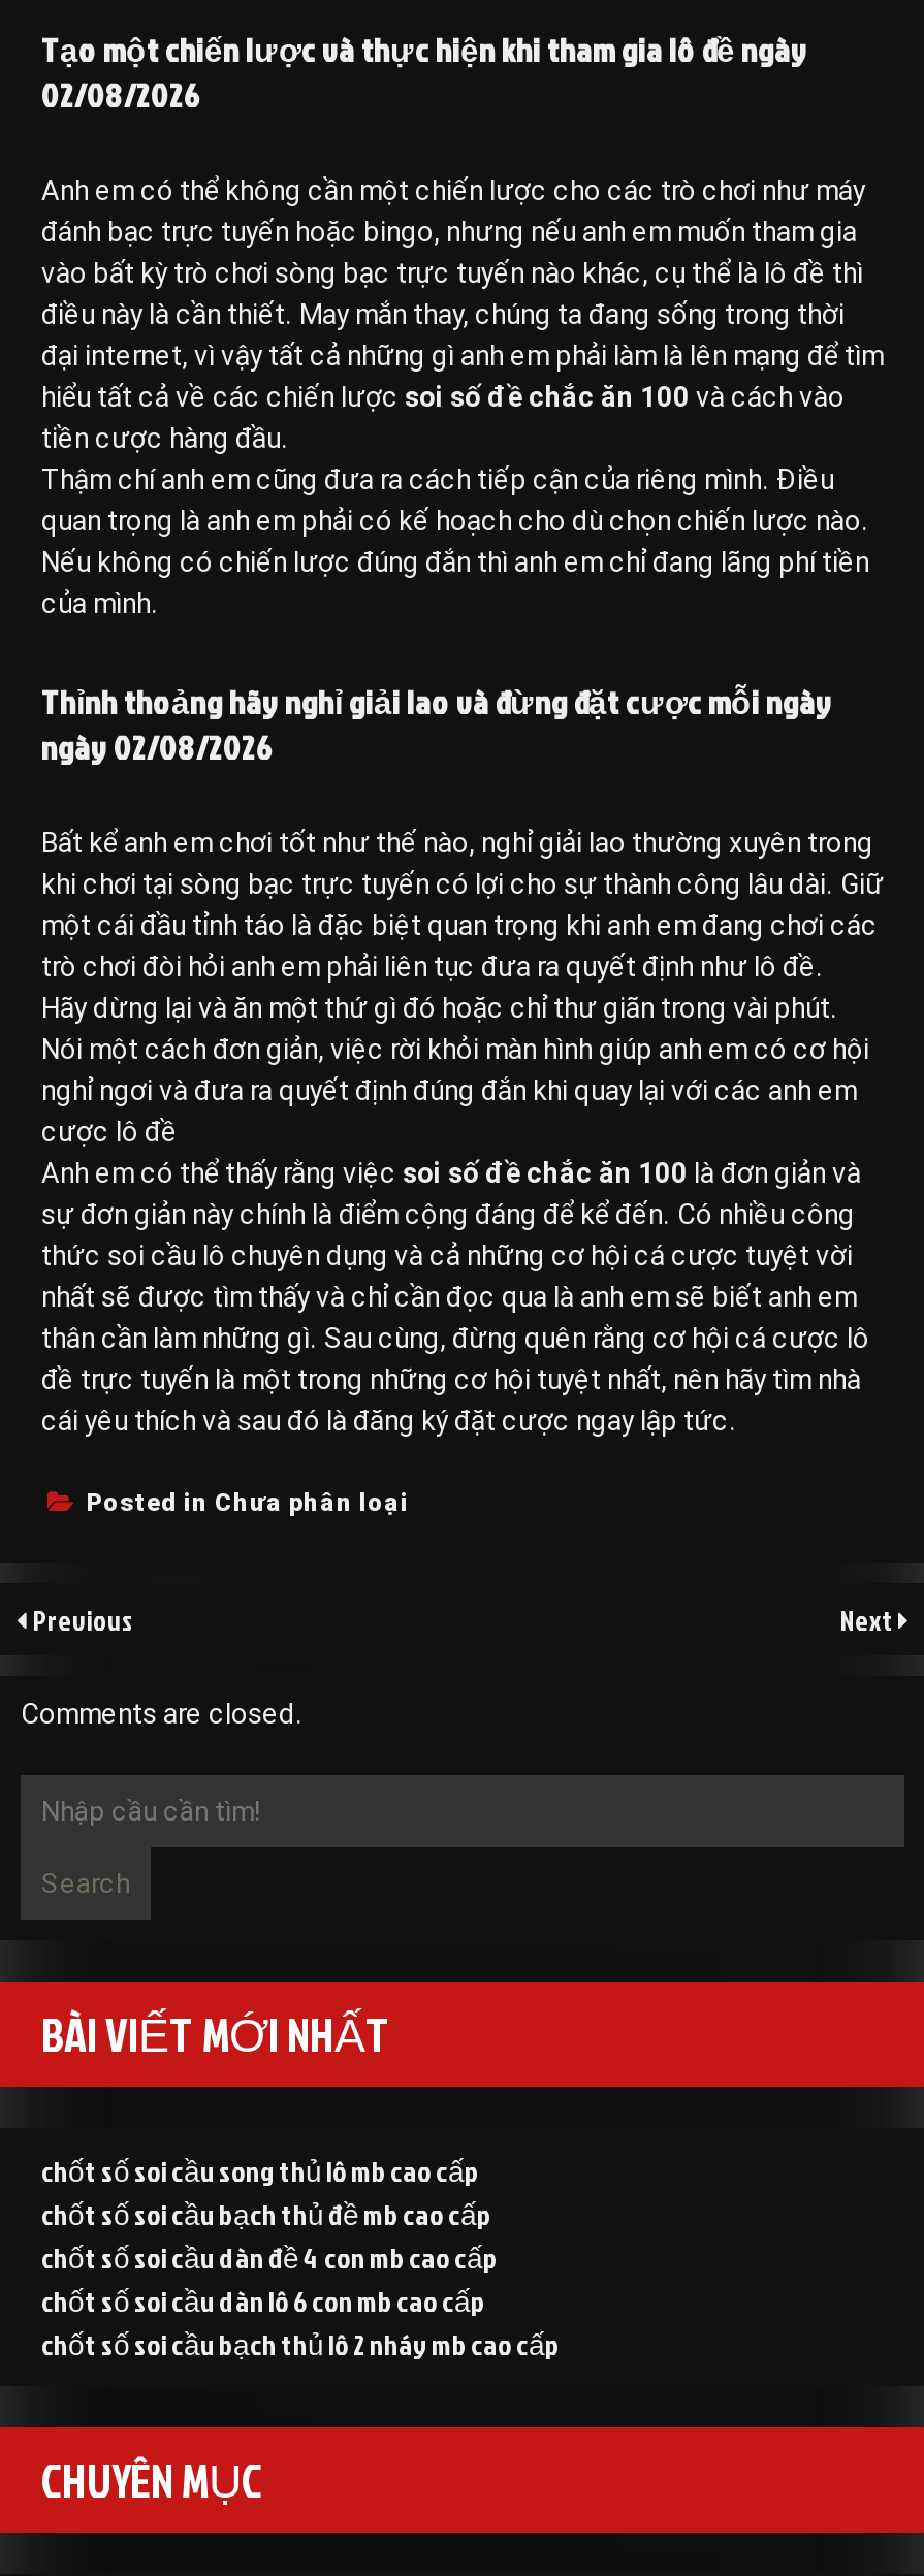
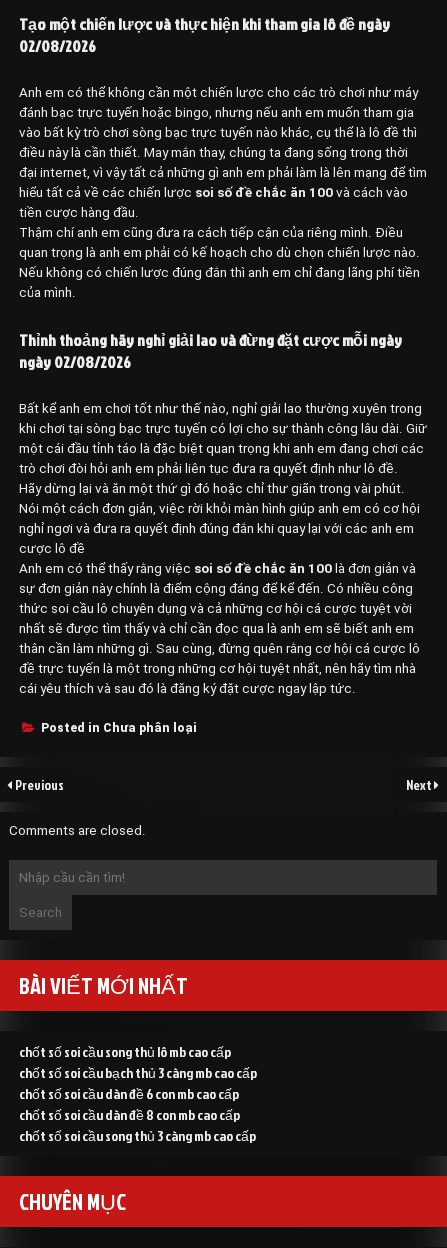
- chốt số soi cầu bạch thủ đề mb cao cấp
- chốt số soi cầu dàn đề 4 con mb cao cấp
- chốt số soi cầu dàn lô 6 con mb cao cấp
- chốt số soi cầu bạch thủ lô 2 nháy mb cao cấp
+ chốt số soi cầu bạch thủ 3 càng mb cao cấp
+ chốt số soi cầu dàn đề 6 con mb cao cấp
+ chốt số soi cầu dàn đề 8 con mb cao cấp
+ chốt số soi cầu song thủ 3 càng mb cao cấp
